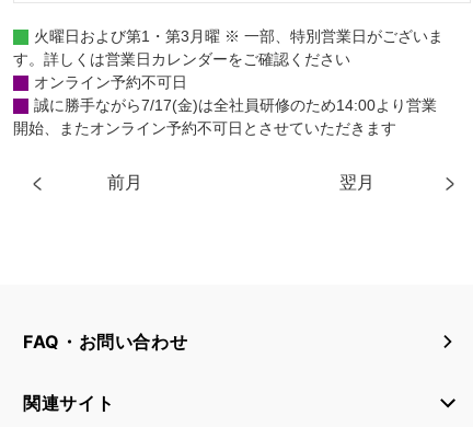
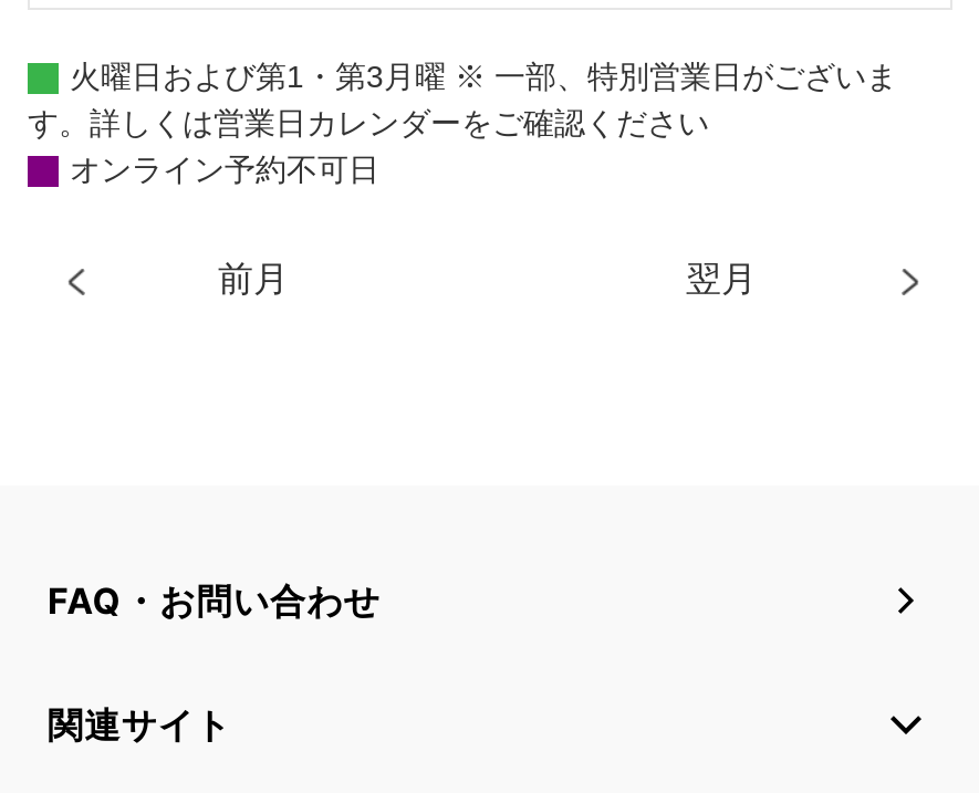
- 誠に勝手ながら7/17(金)は全社員研修のため14:00より営業
- 開始、またオンライン予約不可日とさせていただきます
